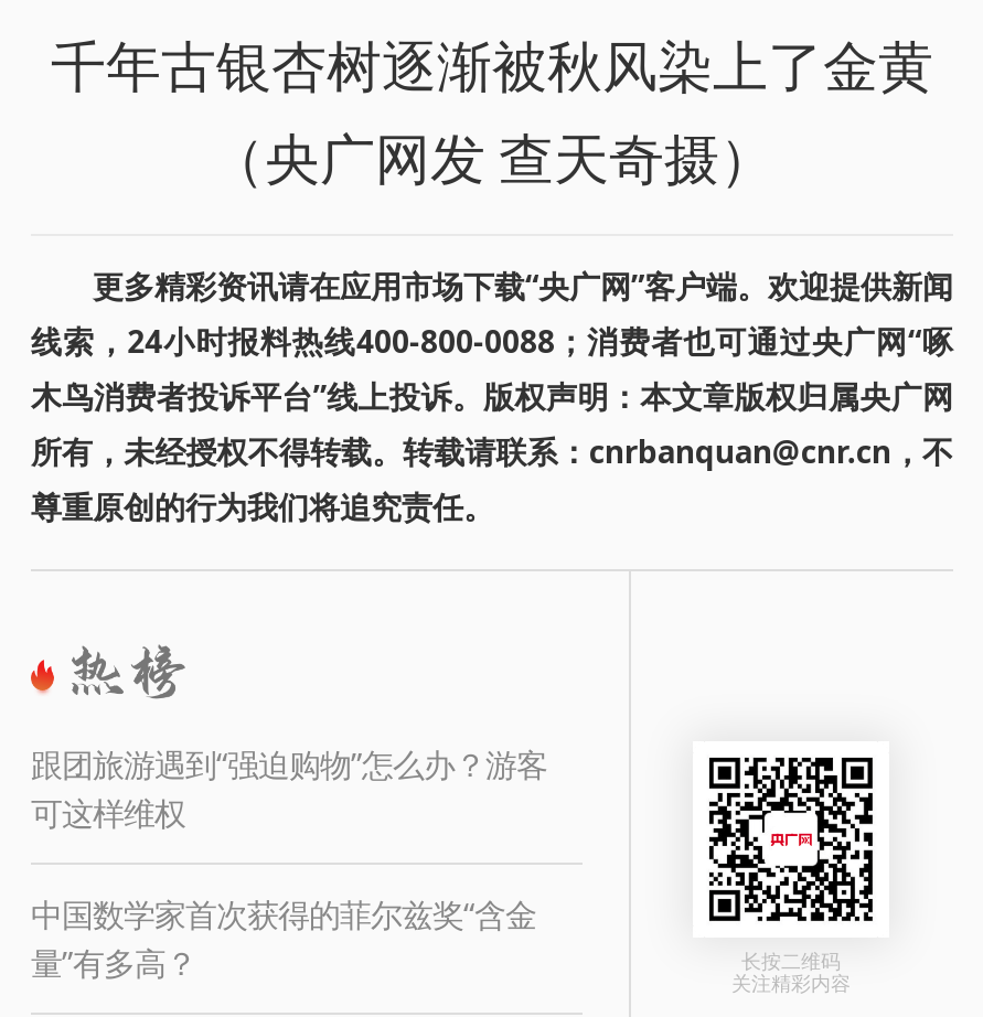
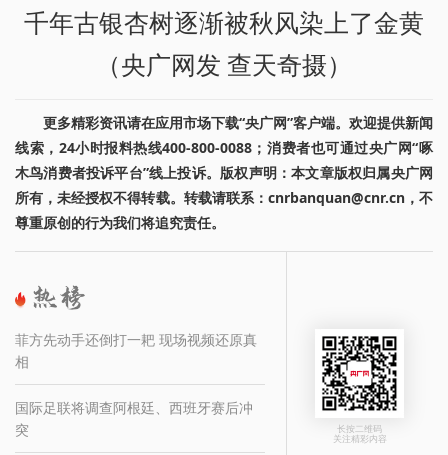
- 跟团旅游遇到“强迫购物”怎么办？游客
- 可这样维权
+ 菲方先动手还倒打一耙 现场视频还原真
+ 相

- 中国数学家首次获得的菲尔兹奖“含金
- 量”有多高？
+ 国际足联将调查阿根廷、西班牙赛后冲
+ 突
